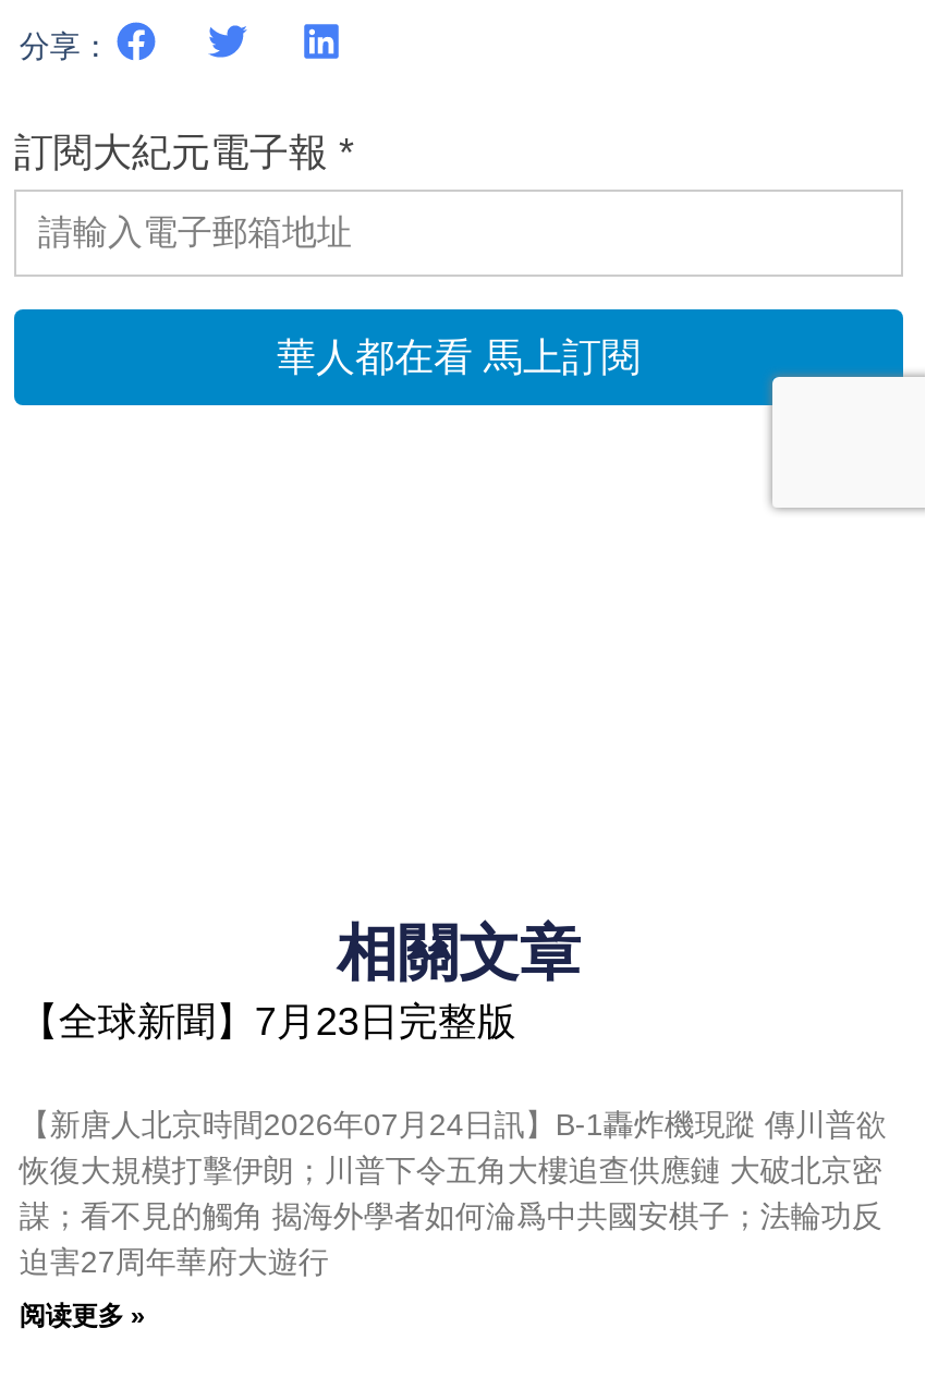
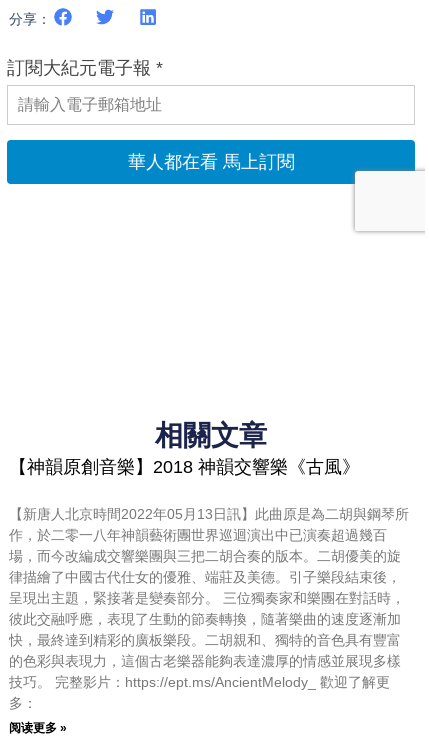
- 【全球新聞】7月23日完整版
+ 【神韻原創音樂】2018 神韻交響樂《古風》

- 【新唐人北京時間2026年07月24日訊】B-1轟炸機現蹤 傳川普欲
- 恢復大規模打擊伊朗；川普下令五角大樓追查供應鏈 大破北京密
- 謀；看不見的觸角 揭海外學者如何淪爲中共國安棋子；法輪功反
- 迫害27周年華府大遊行
+ 【新唐人北京時間2022年05月13日訊】此曲原是為二胡與鋼琴所
+ 作，於二零一八年神韻藝術團世界巡迴演出中已演奏超過幾百
+ 場，而今改編成交響樂團與三把二胡合奏的版本。二胡優美的旋
+ 律描繪了中國古代仕女的優雅、端莊及美德。引子樂段結束後，
+ 呈現出主題，緊接著是變奏部分。 三位獨奏家和樂團在對話時，
+ 彼此交融呼應，表現了生動的節奏轉換，隨著樂曲的速度逐漸加
+ 快，最終達到精彩的廣板樂段。二胡親和、獨特的音色具有豐富
+ 的色彩與表現力，這個古老樂器能夠表達濃厚的情感並展現多樣
+ 技巧。 完整影片：https://ept.ms/AncientMelody_ 歡迎了解更
+ 多：
